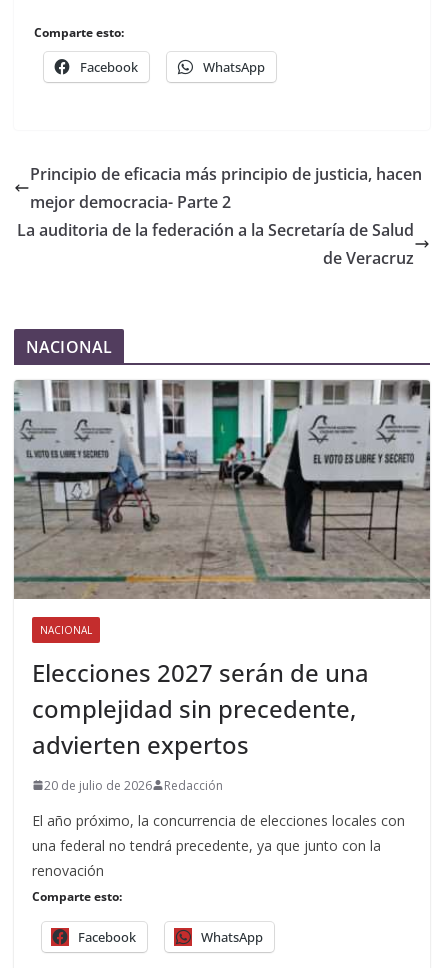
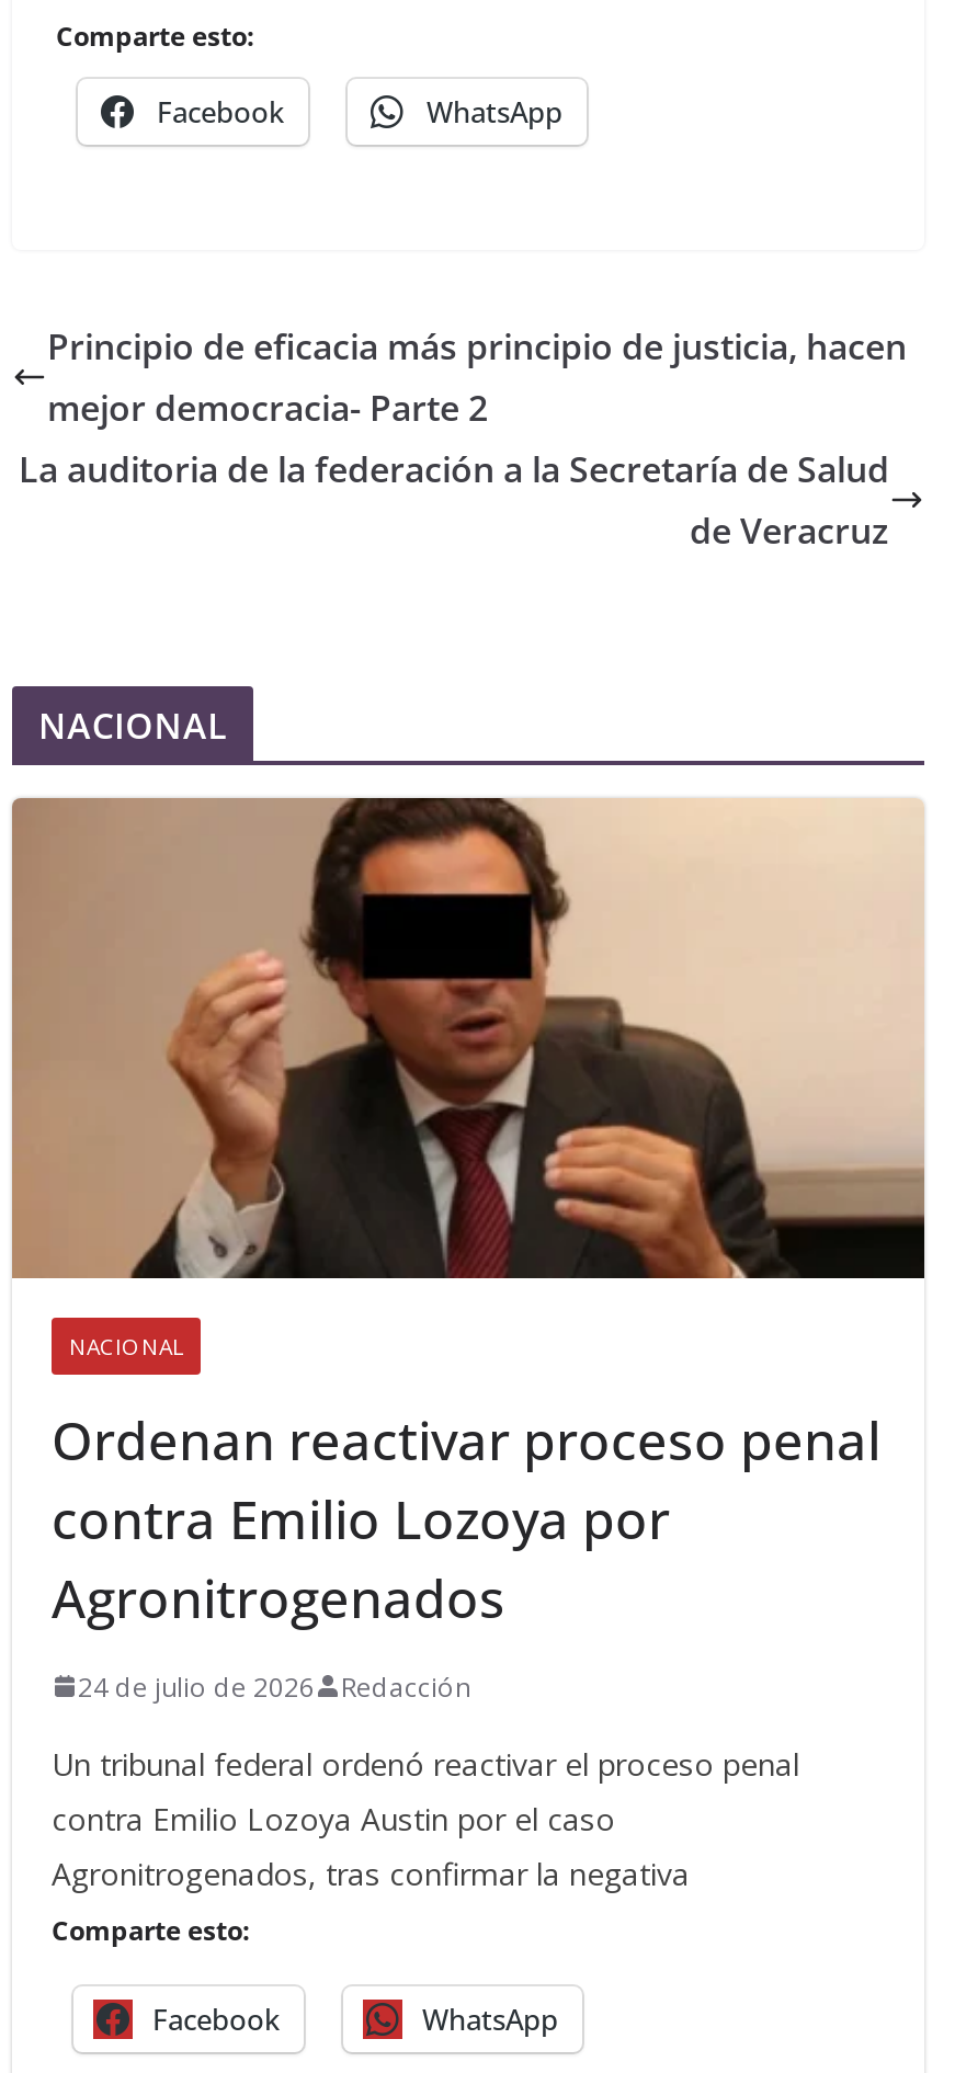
- [image]
+ [image]

- Elecciones 2027 serán de una
- complejidad sin precedente,
- advierten expertos
+ Ordenan reactivar proceso penal
+ contra Emilio Lozoya por
+ Agronitrogenados

- 20 de julio de 2026 Redacción
+ 24 de julio de 2026 Redacción

- El año próximo, la concurrencia de elecciones locales con
- una federal no tendrá precedente, ya que junto con la
- renovación
+ Un tribunal federal ordenó reactivar el proceso penal
+ contra Emilio Lozoya Austin por el caso
+ Agronitrogenados, tras confirmar la negativa
